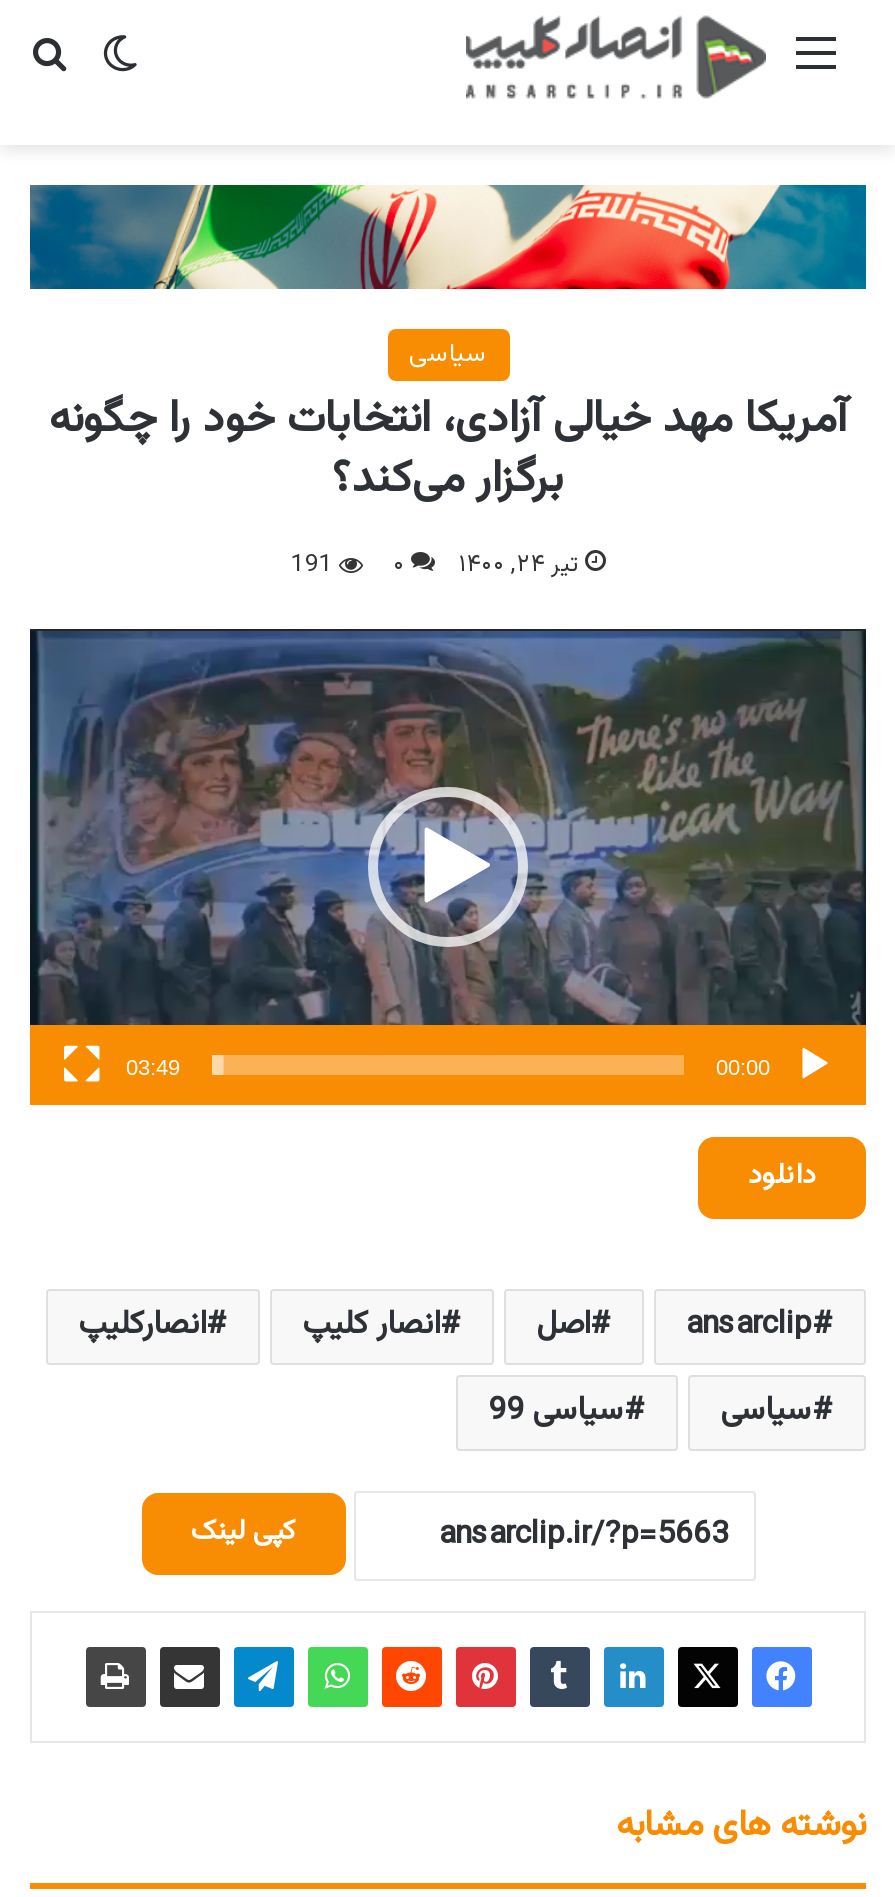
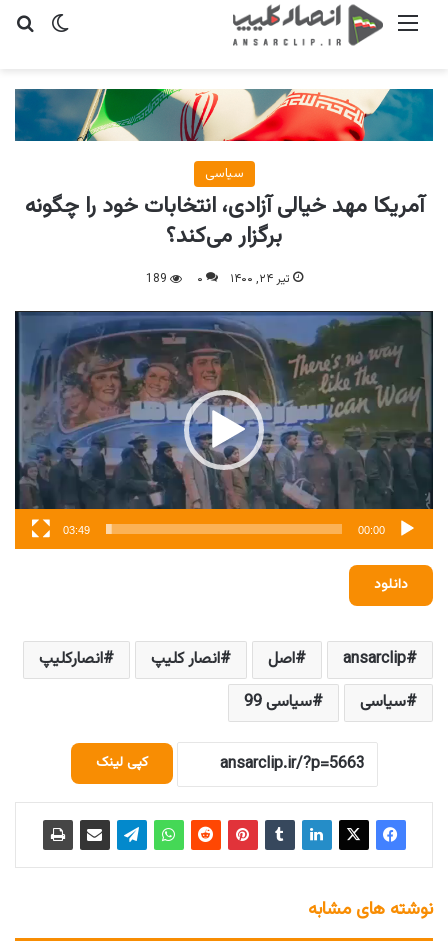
- 191
+ 189
